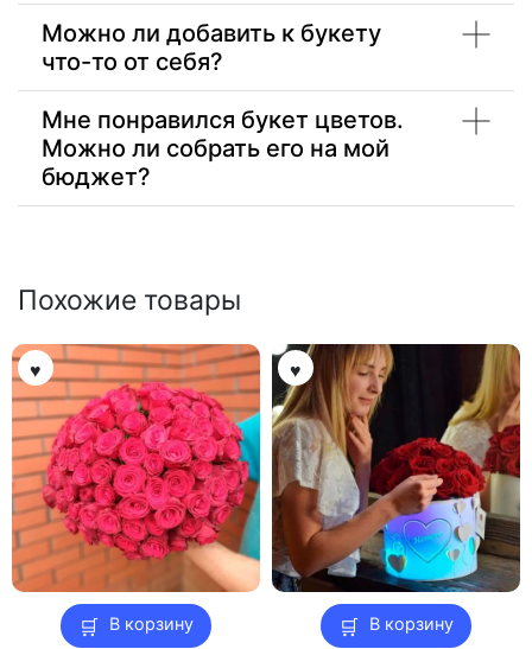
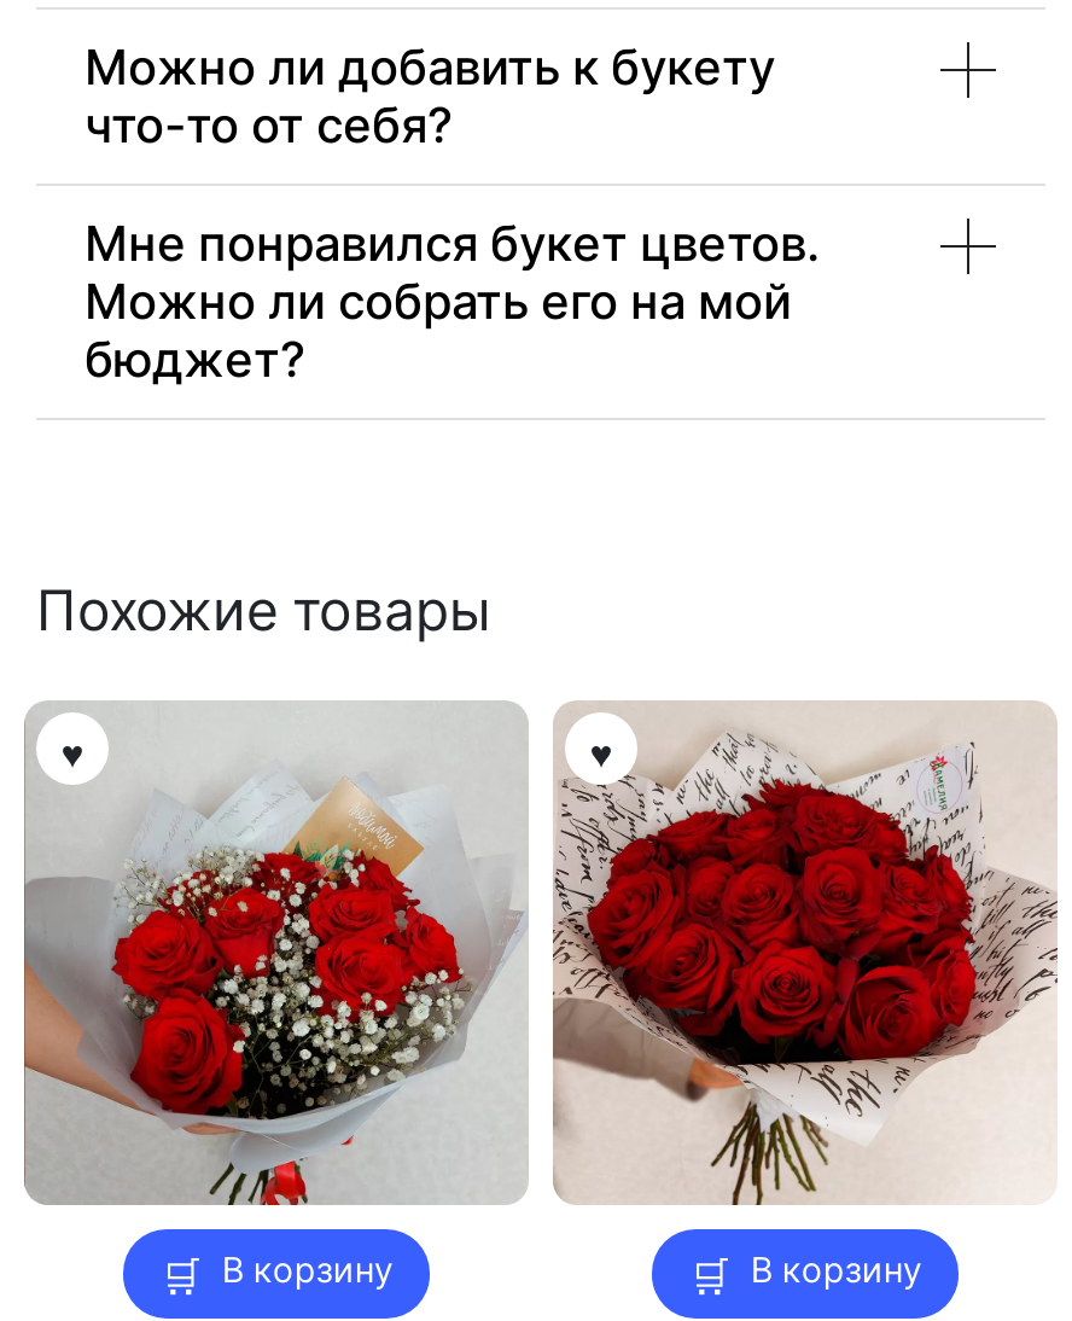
- [image]
+ [image]

- [image]
+ [image]
